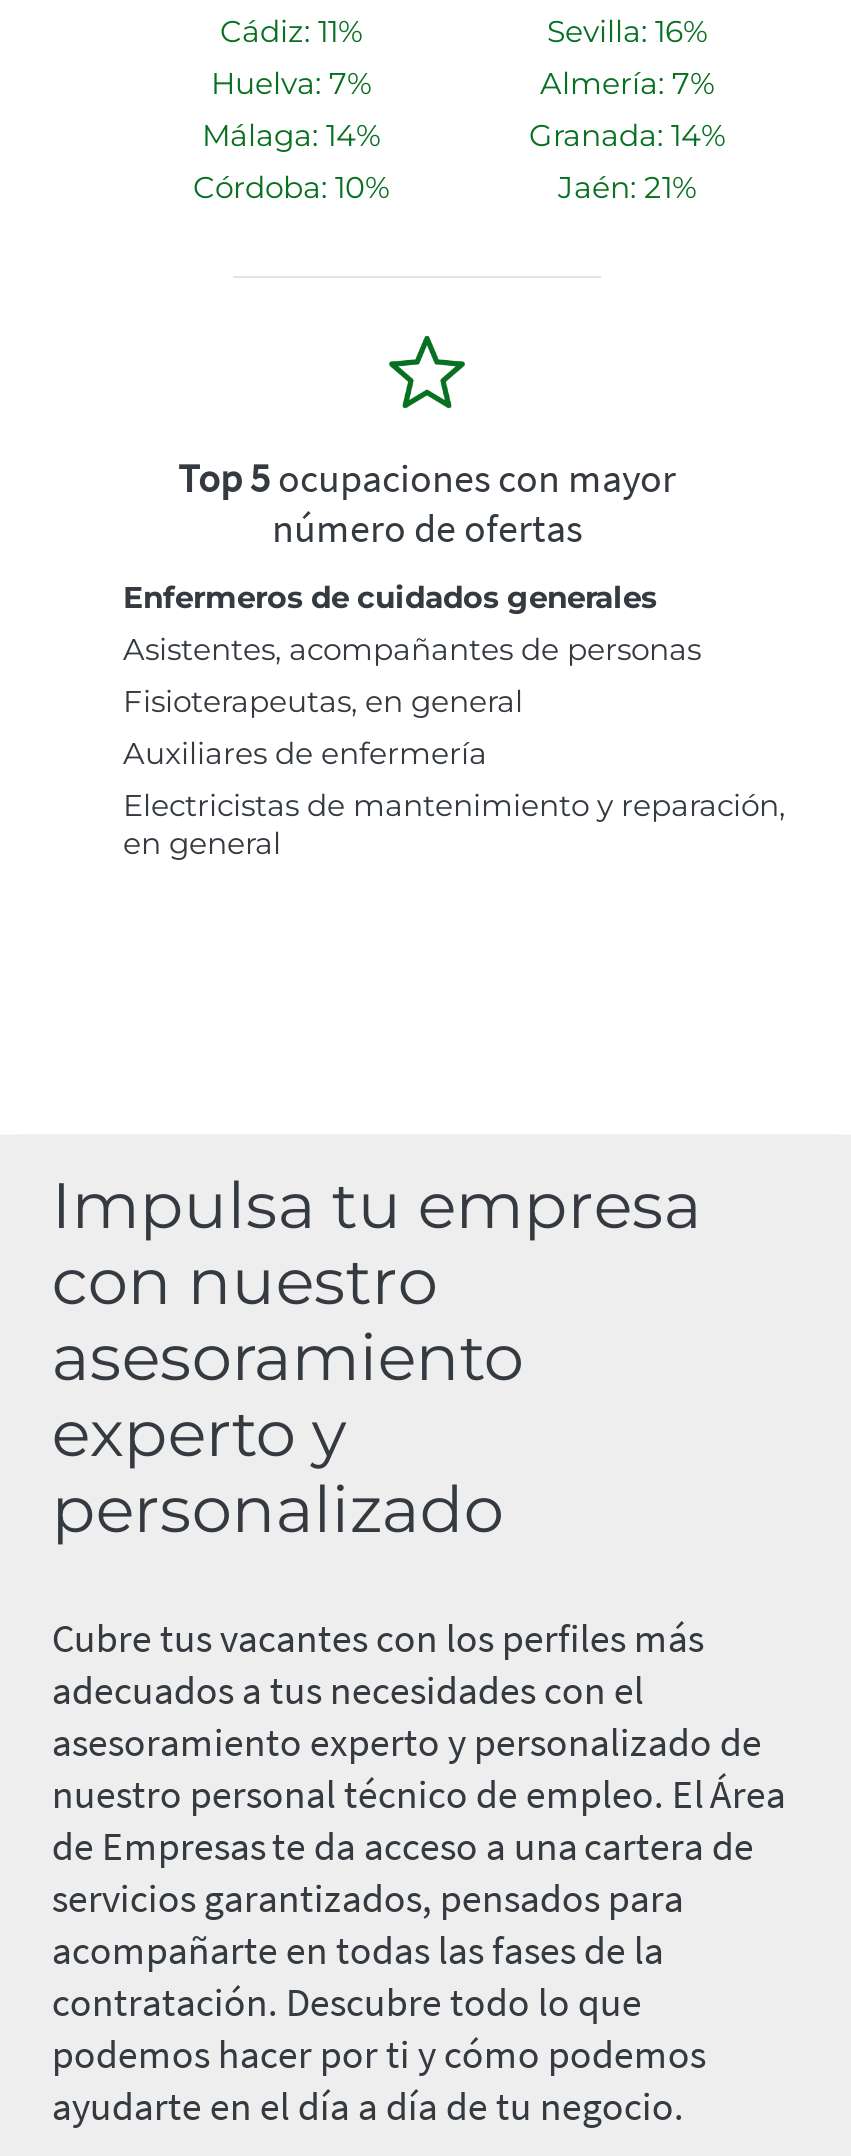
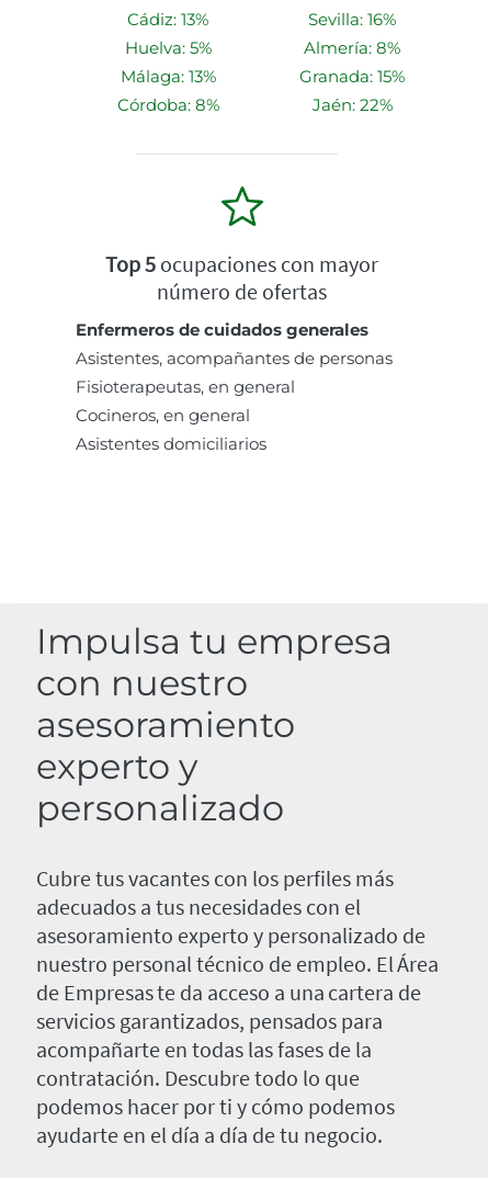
- Cádiz: 11%
+ Cádiz: 13%

- Huelva: 7%
+ Huelva: 5%

- Almería: 7%
+ Almería: 8%

- Málaga: 14%
+ Málaga: 13%

- Granada: 14%
+ Granada: 15%

- Córdoba: 10%
+ Córdoba: 8%

- Jaén: 21%
+ Jaén: 22%

- Auxiliares de enfermería
- Electricistas de mantenimiento y reparación,
- en general
+ Cocineros, en general
+ Asistentes domiciliarios
